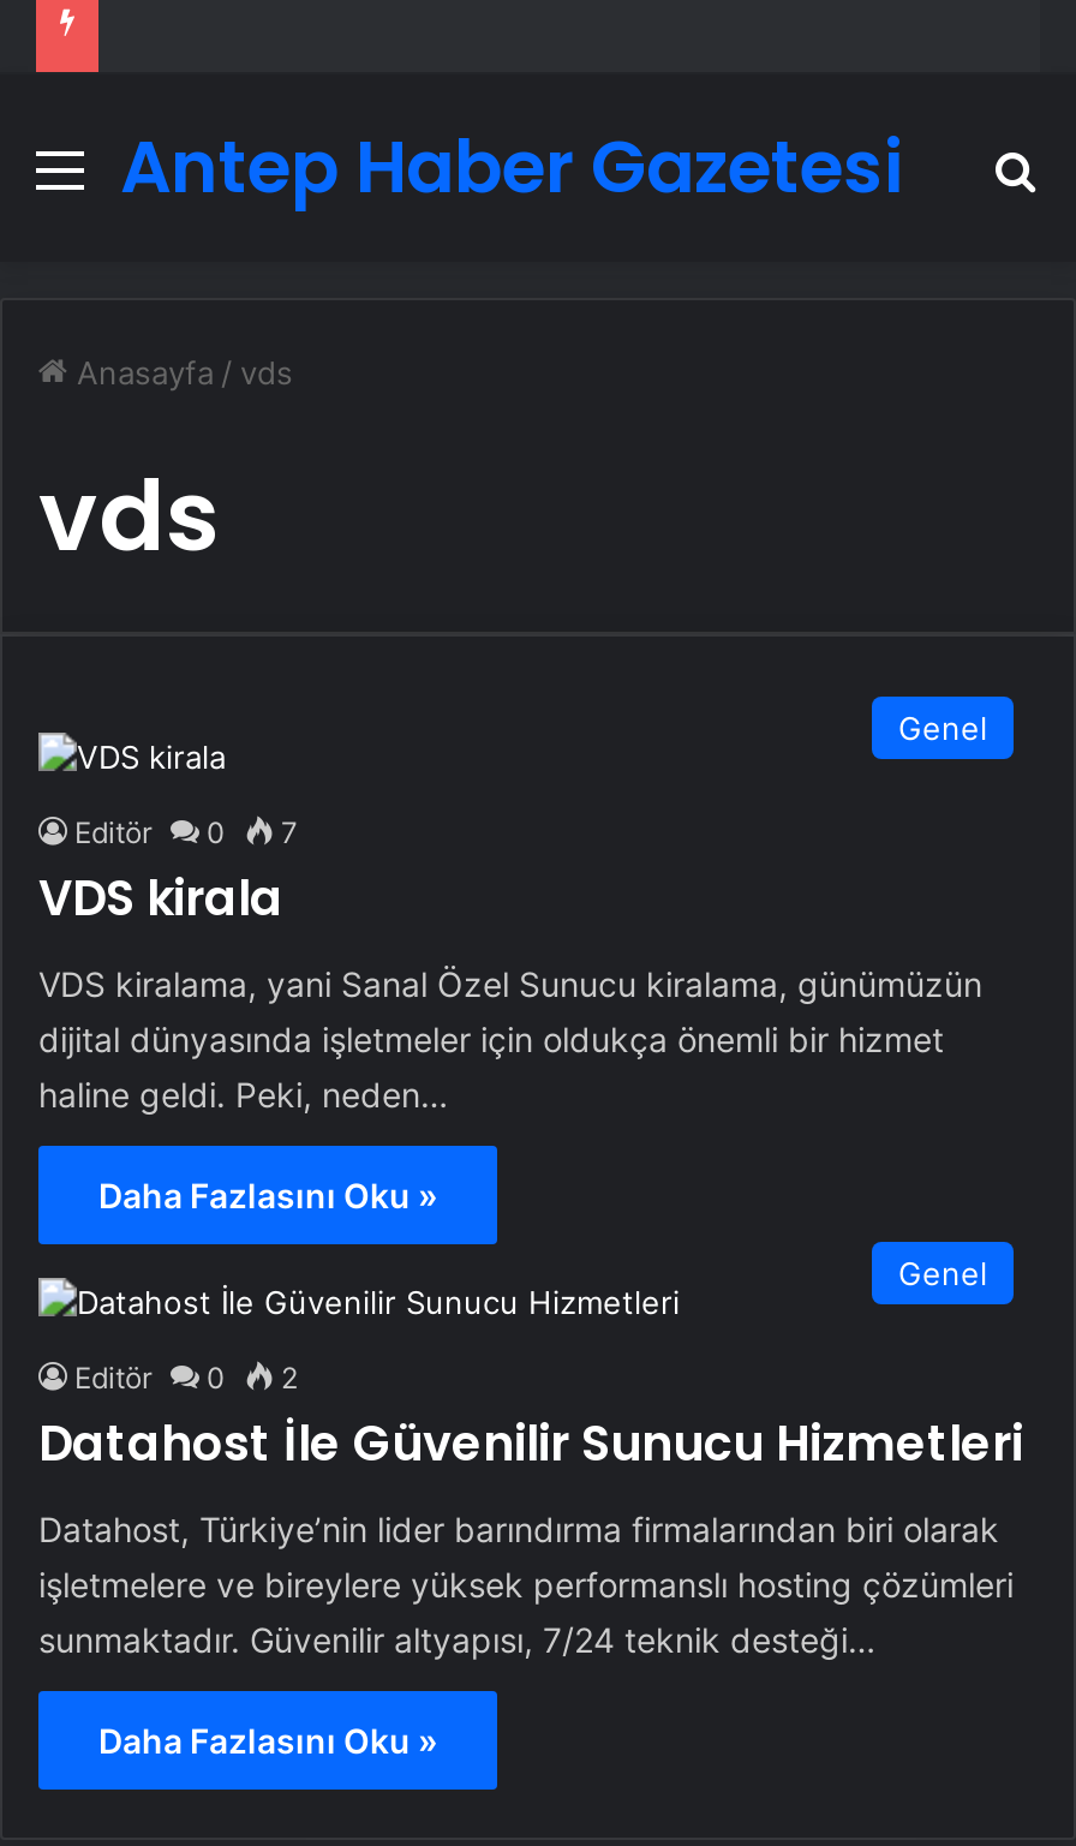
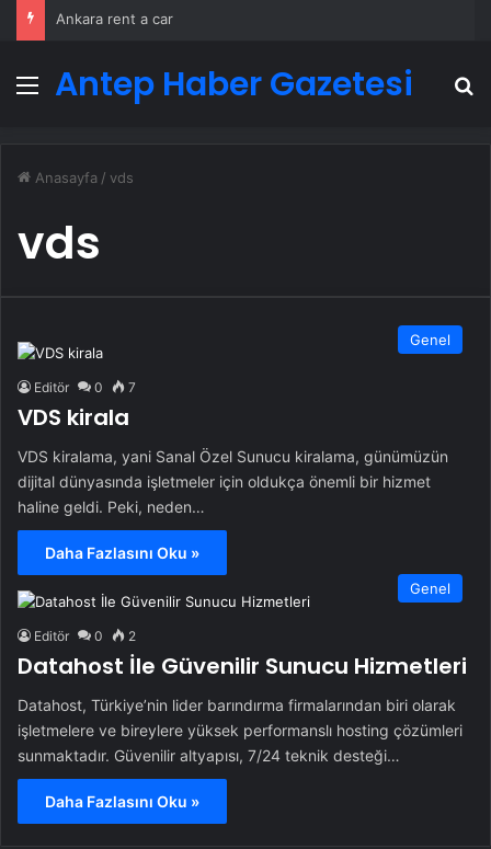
+ Ankara rent a car
